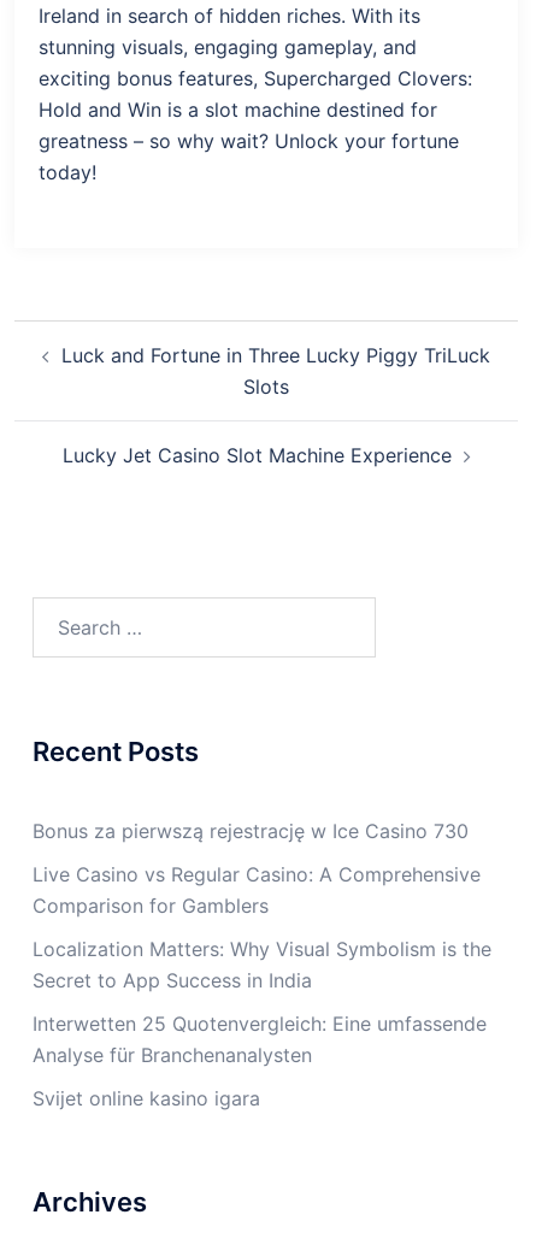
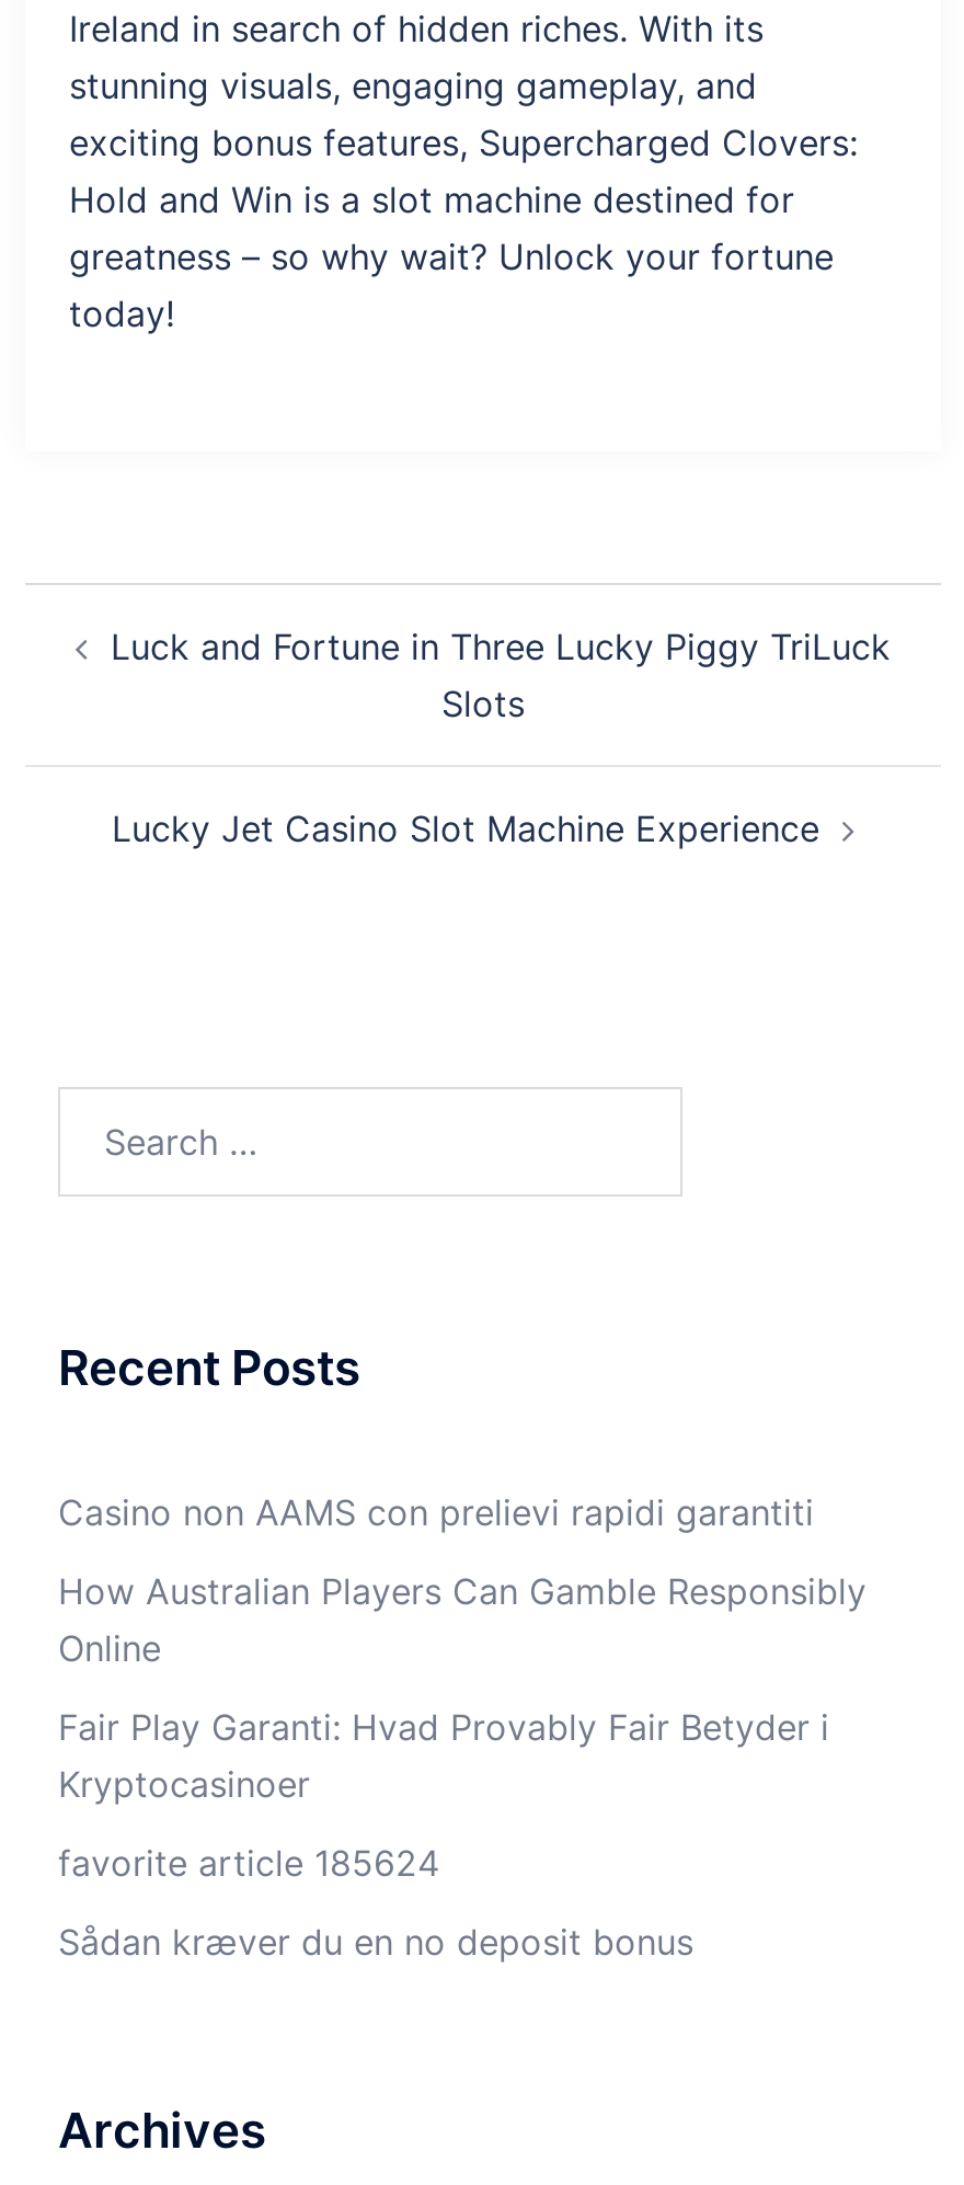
- Bonus za pierwszą rejestrację w Ice Casino 730
+ Casino non AAMS con prelievi rapidi garantiti

- Live Casino vs Regular Casino: A Comprehensive
- Comparison for Gamblers
+ How Australian Players Can Gamble Responsibly
+ Online

- Localization Matters: Why Visual Symbolism is the
- Secret to App Success in India
+ Fair Play Garanti: Hvad Provably Fair Betyder i
+ Kryptocasinoer

- Interwetten 25 Quotenvergleich: Eine umfassende
- Analyse für Branchenanalysten
+ favorite article 185624

- Svijet online kasino igara
+ Sådan kræver du en no deposit bonus
